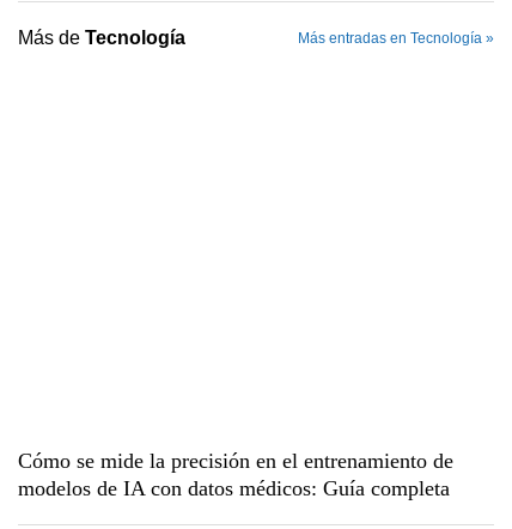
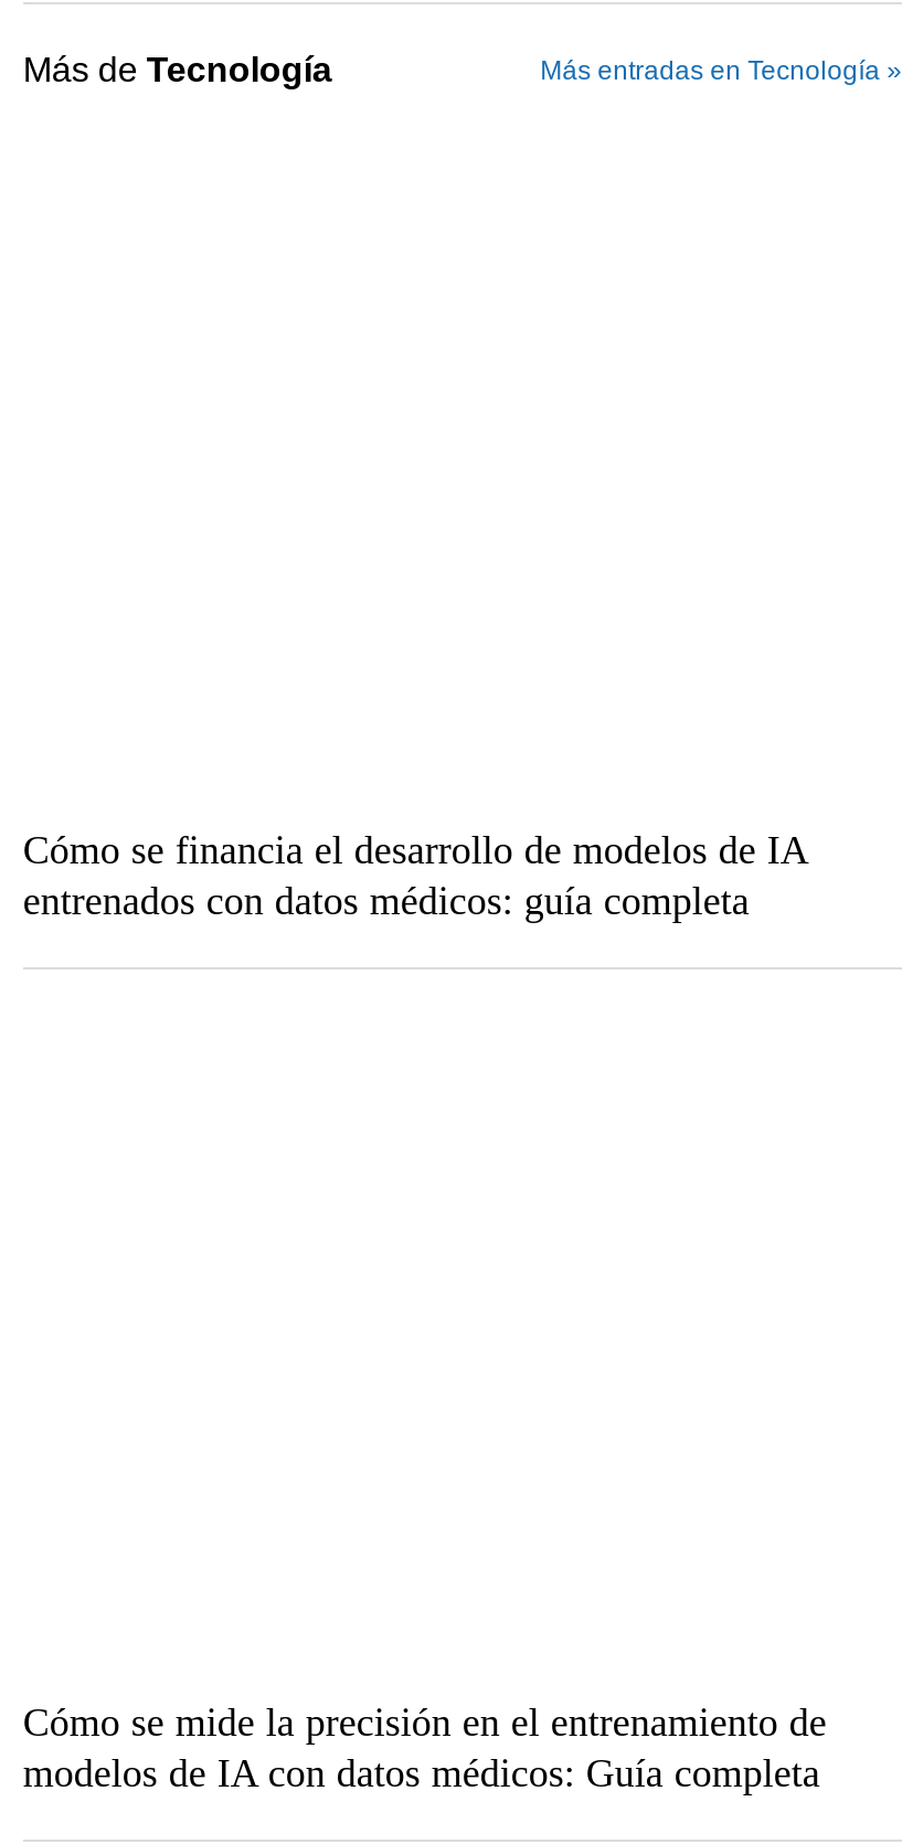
+ Cómo se financia el desarrollo de modelos de IA
+ entrenados con datos médicos: guía completa
